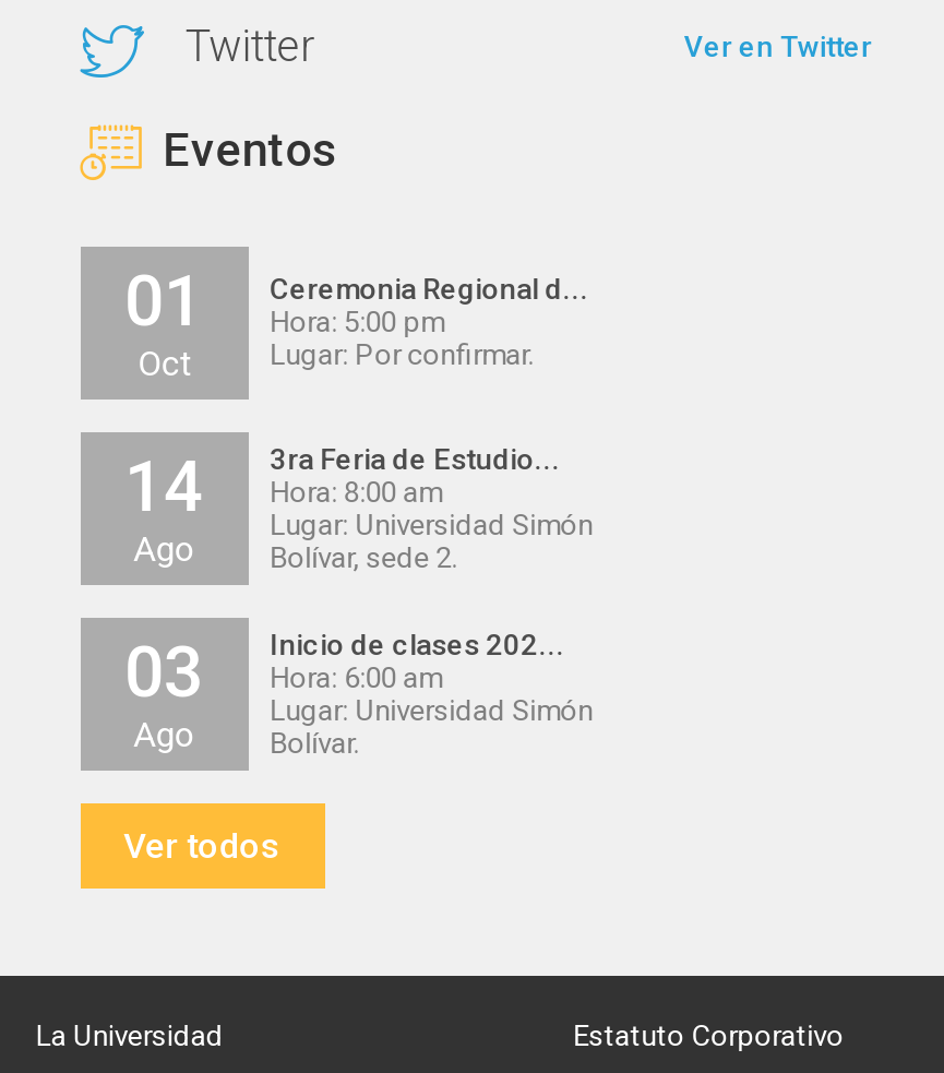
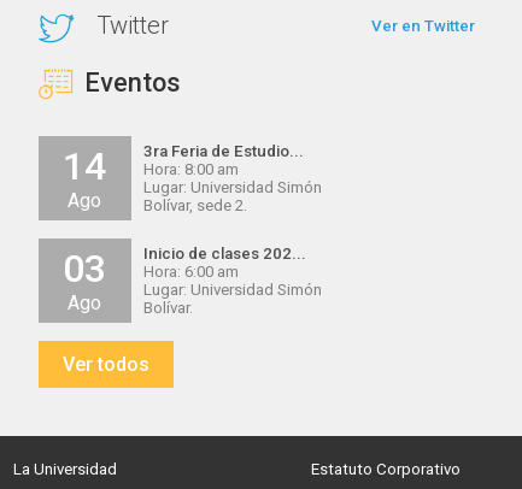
- 01
- Oct

- Ceremonia Regional d...
- Hora: 5:00 pm
- Lugar: Por confirmar.
